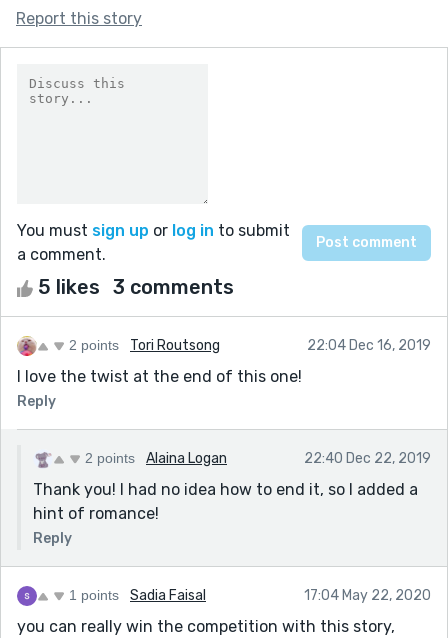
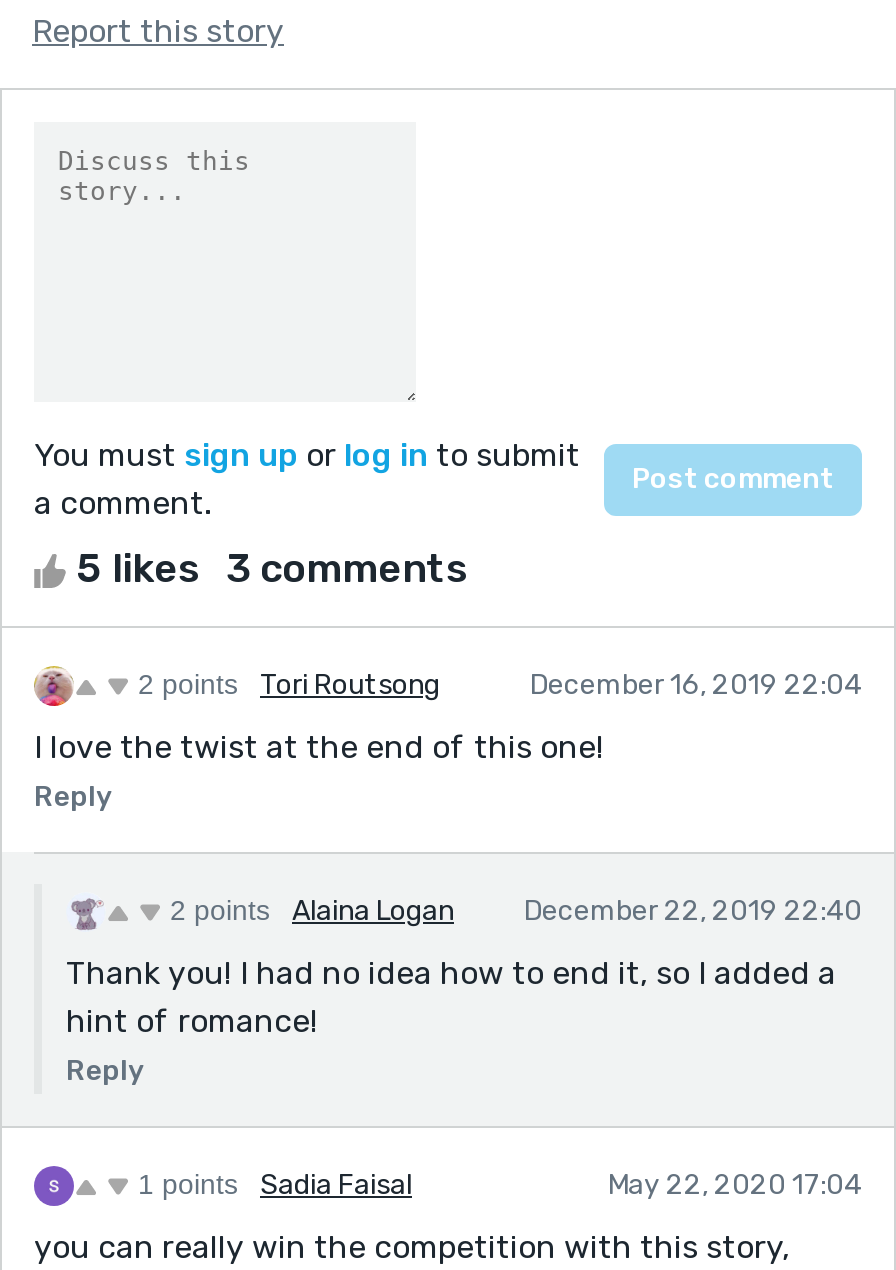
- 22:04 Dec 16, 2019
+ December 16, 2019 22:04

- 22:40 Dec 22, 2019
+ December 22, 2019 22:40

- 17:04 May 22, 2020
+ May 22, 2020 17:04
